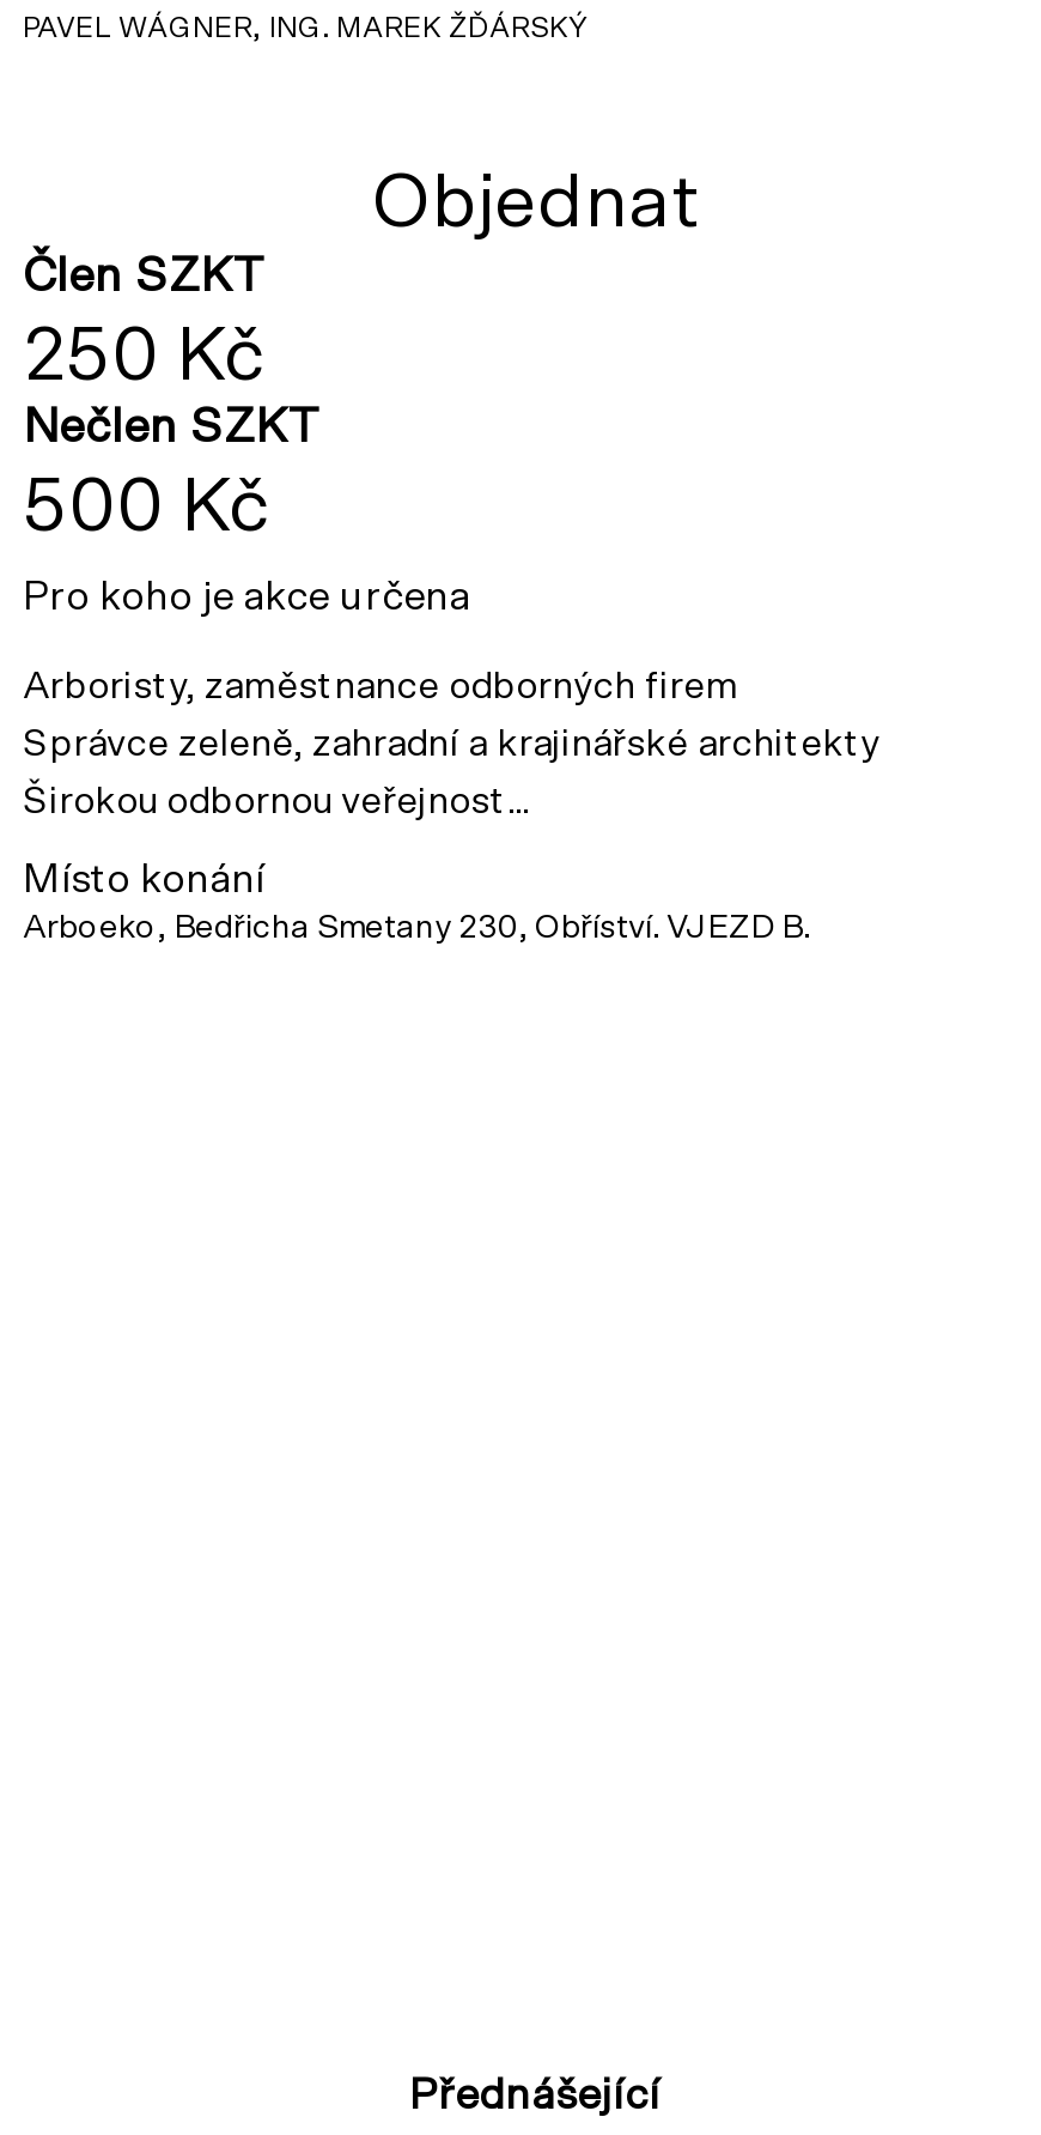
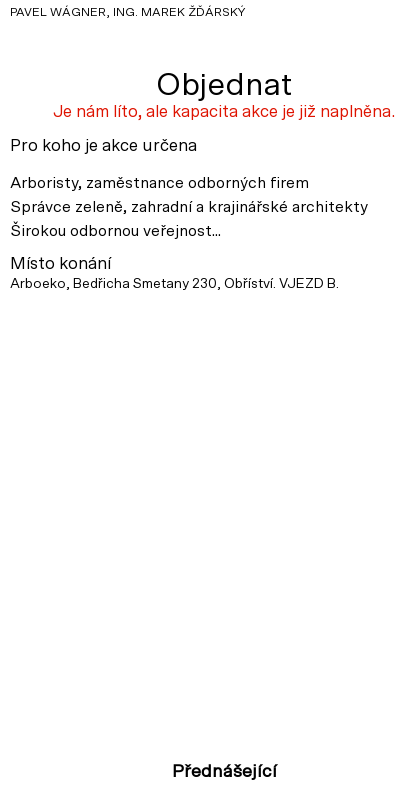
- Člen SZKT
- 250 Kč
- Nečlen SZKT
- 500 Kč
+ Je nám líto, ale kapacita akce je již naplněna.
